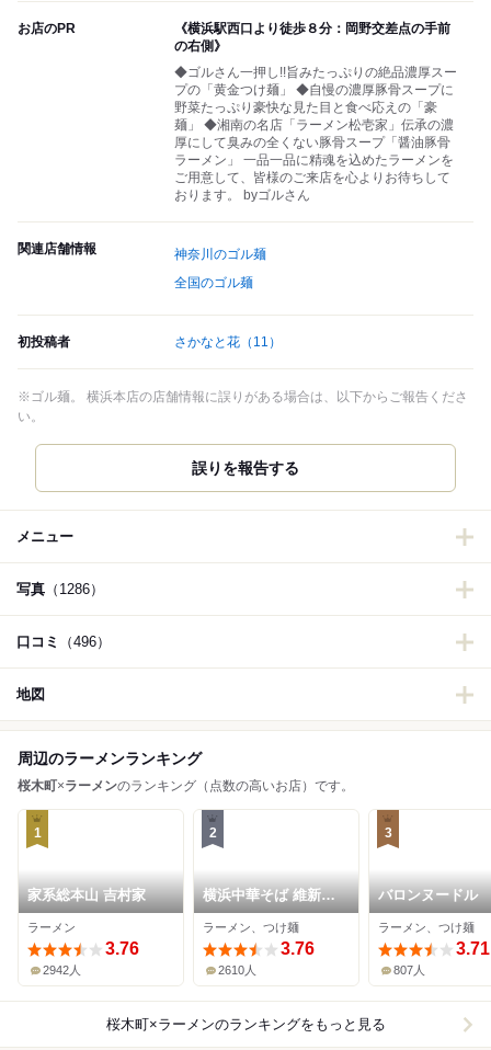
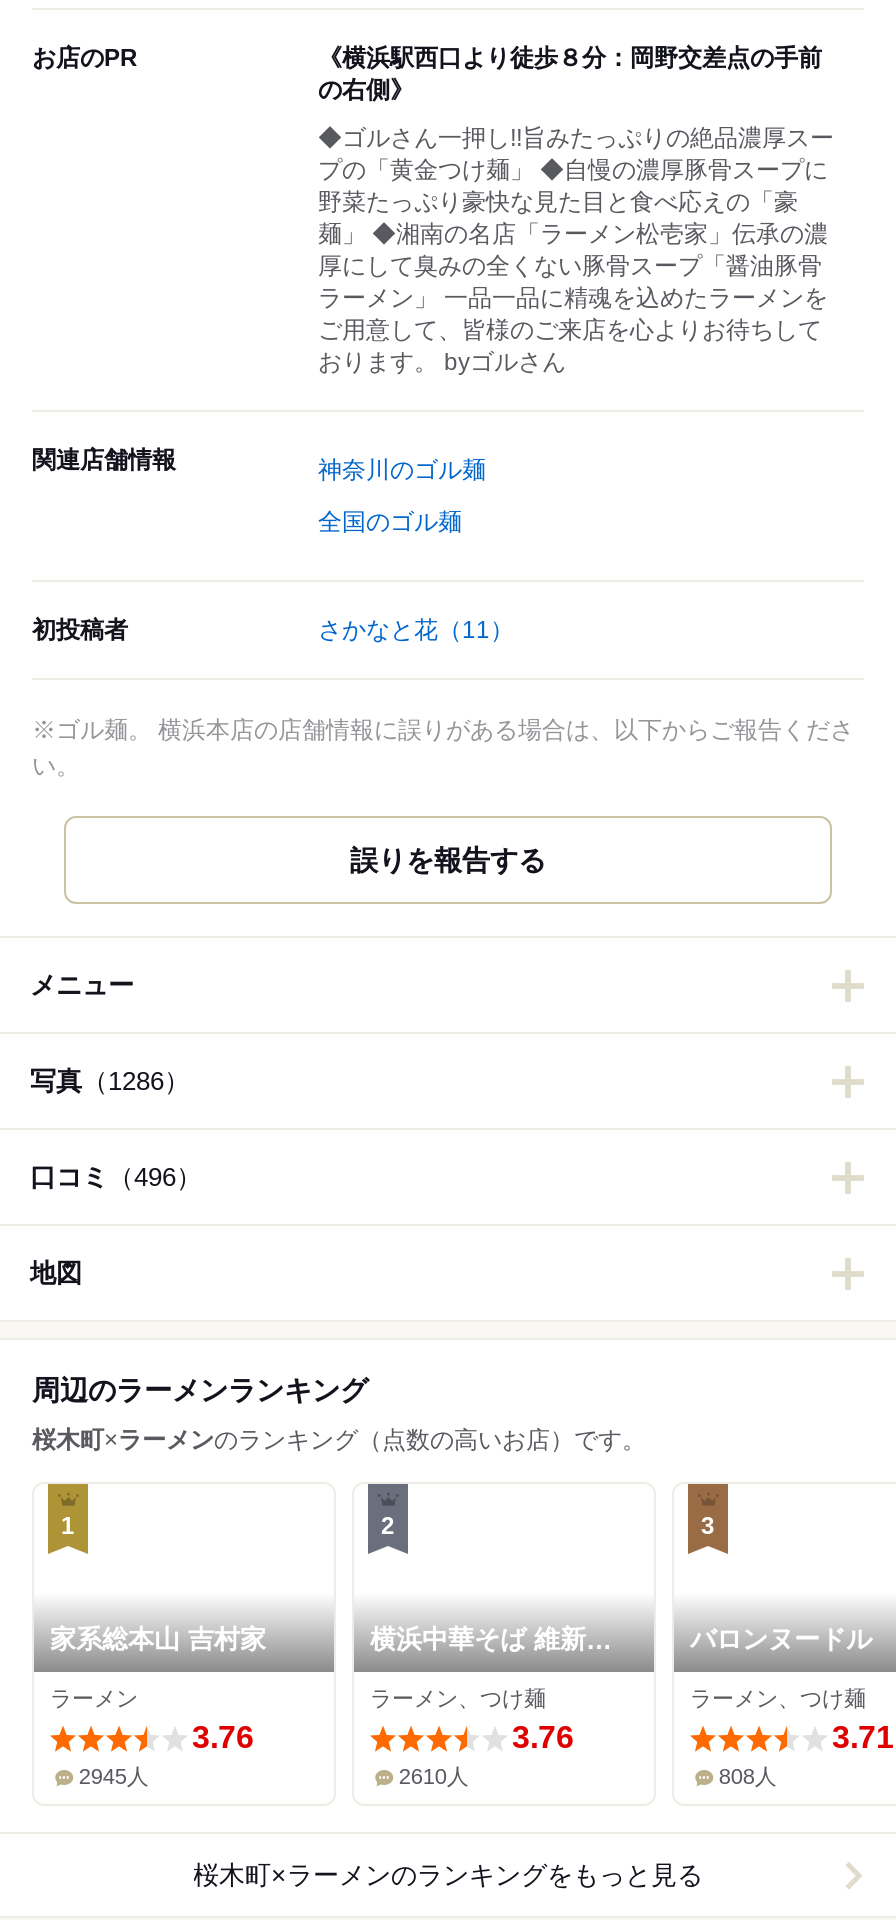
- 2942人
+ 2945人

- 807人
+ 808人
